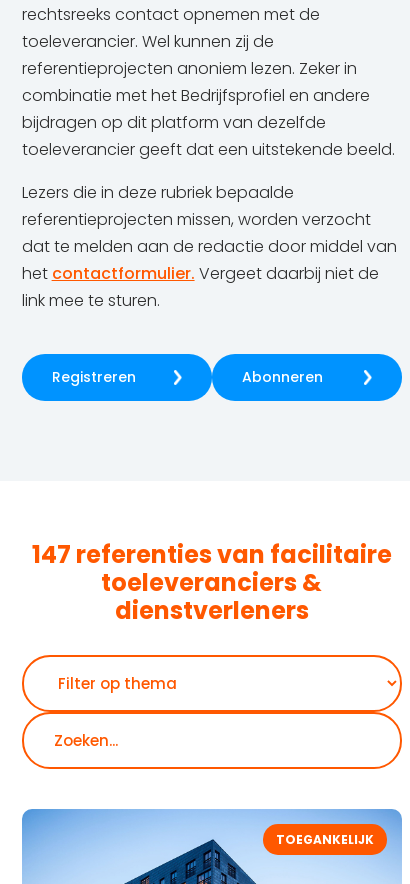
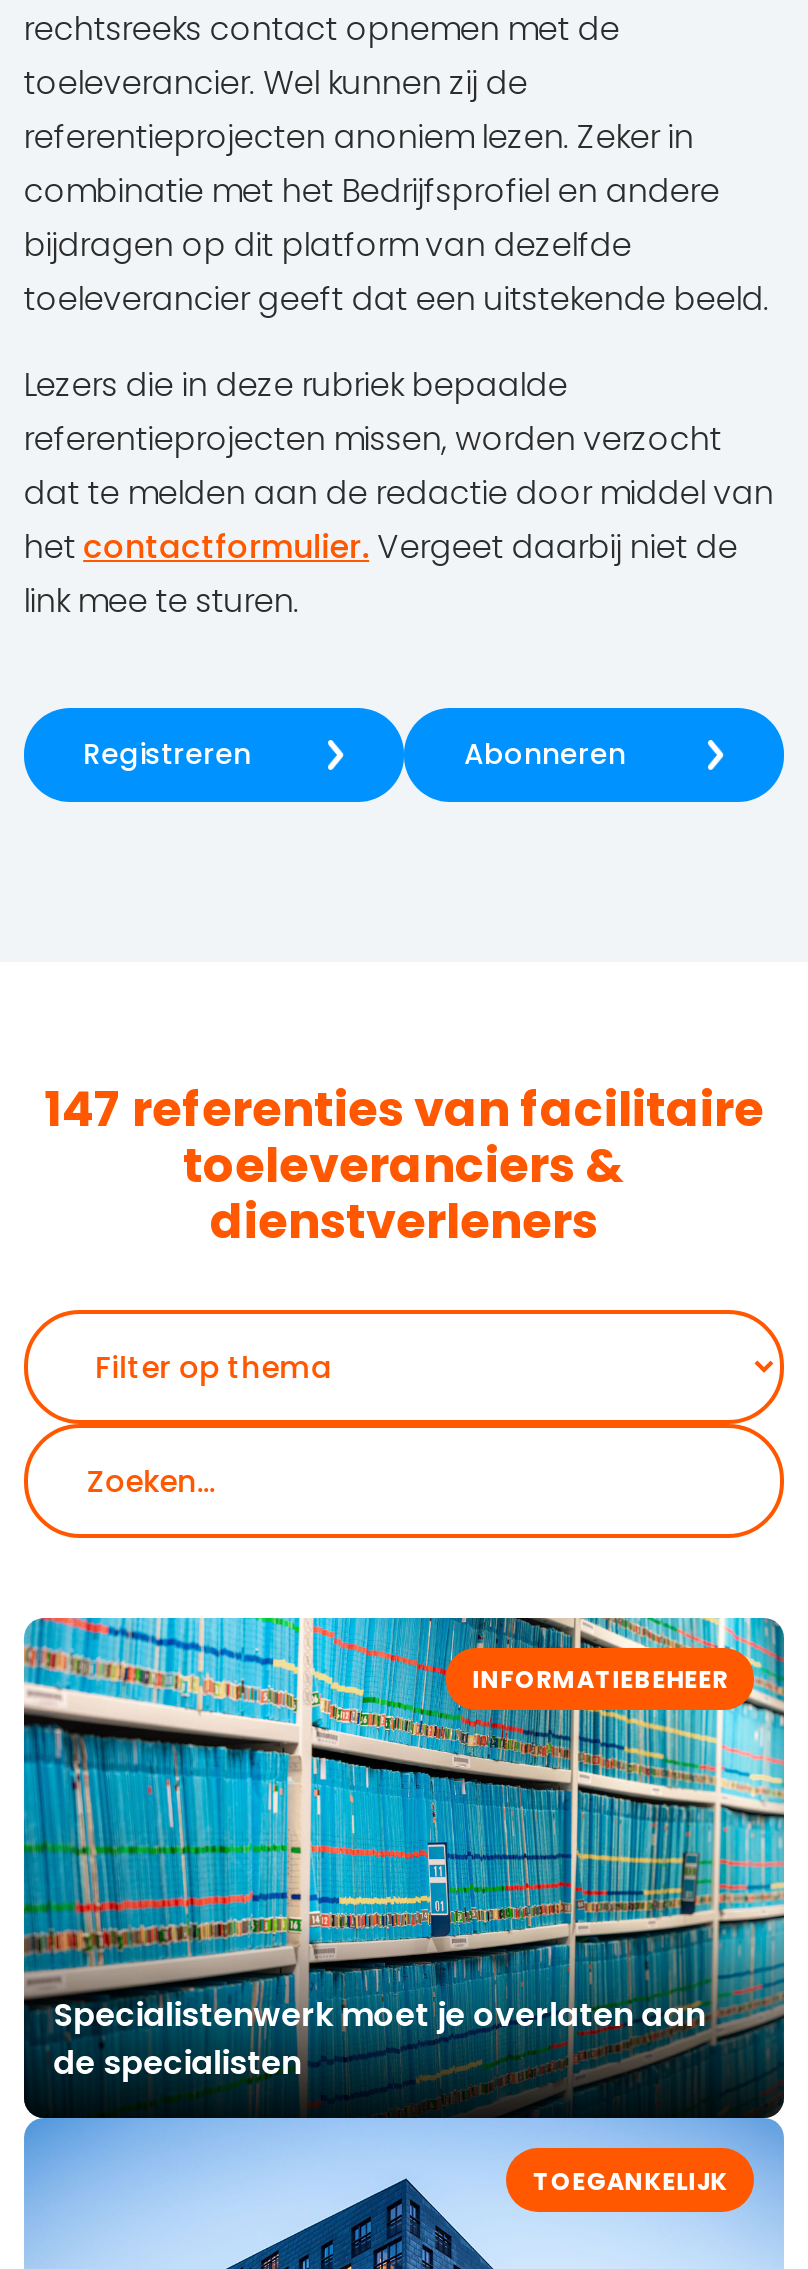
+ [image]
+ INFORMATIEBEHEER

+ Specialistenwerk moet je overlaten aan
+ de specialisten
